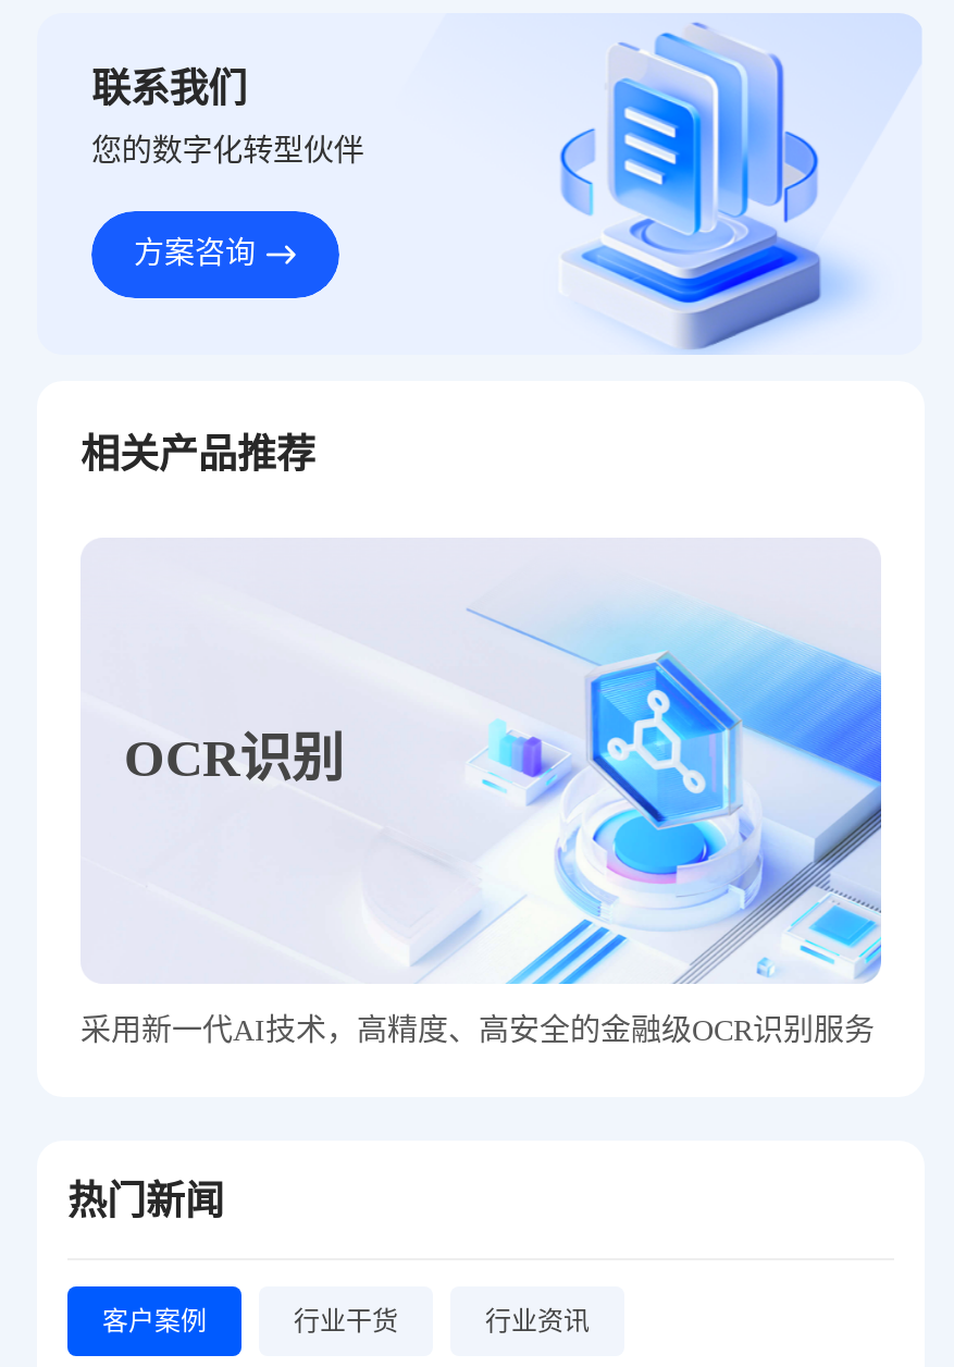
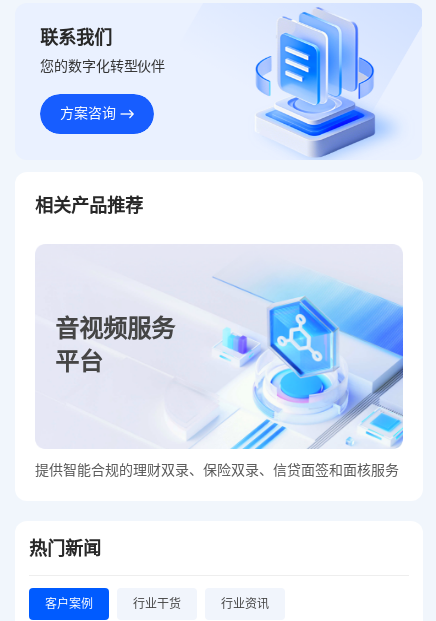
- OCR识别
+ 音视频服务
+ 平台

- 采用新一代AI技术，高精度、高安全的金融级OCR识别服务
+ 提供智能合规的理财双录、保险双录、信贷面签和面核服务
